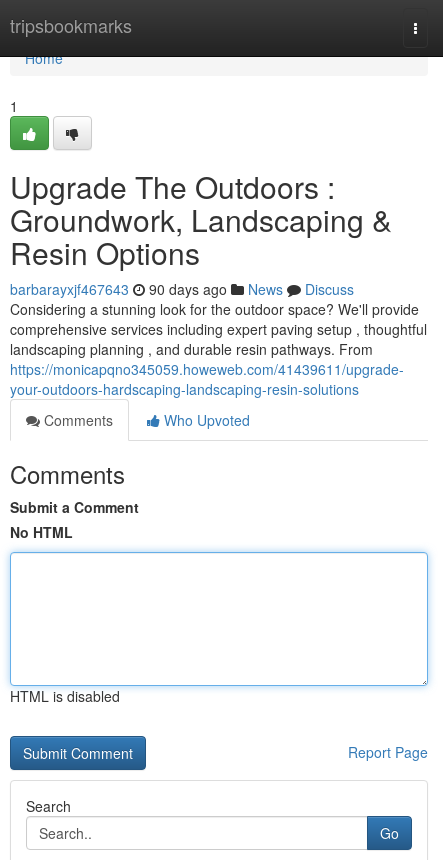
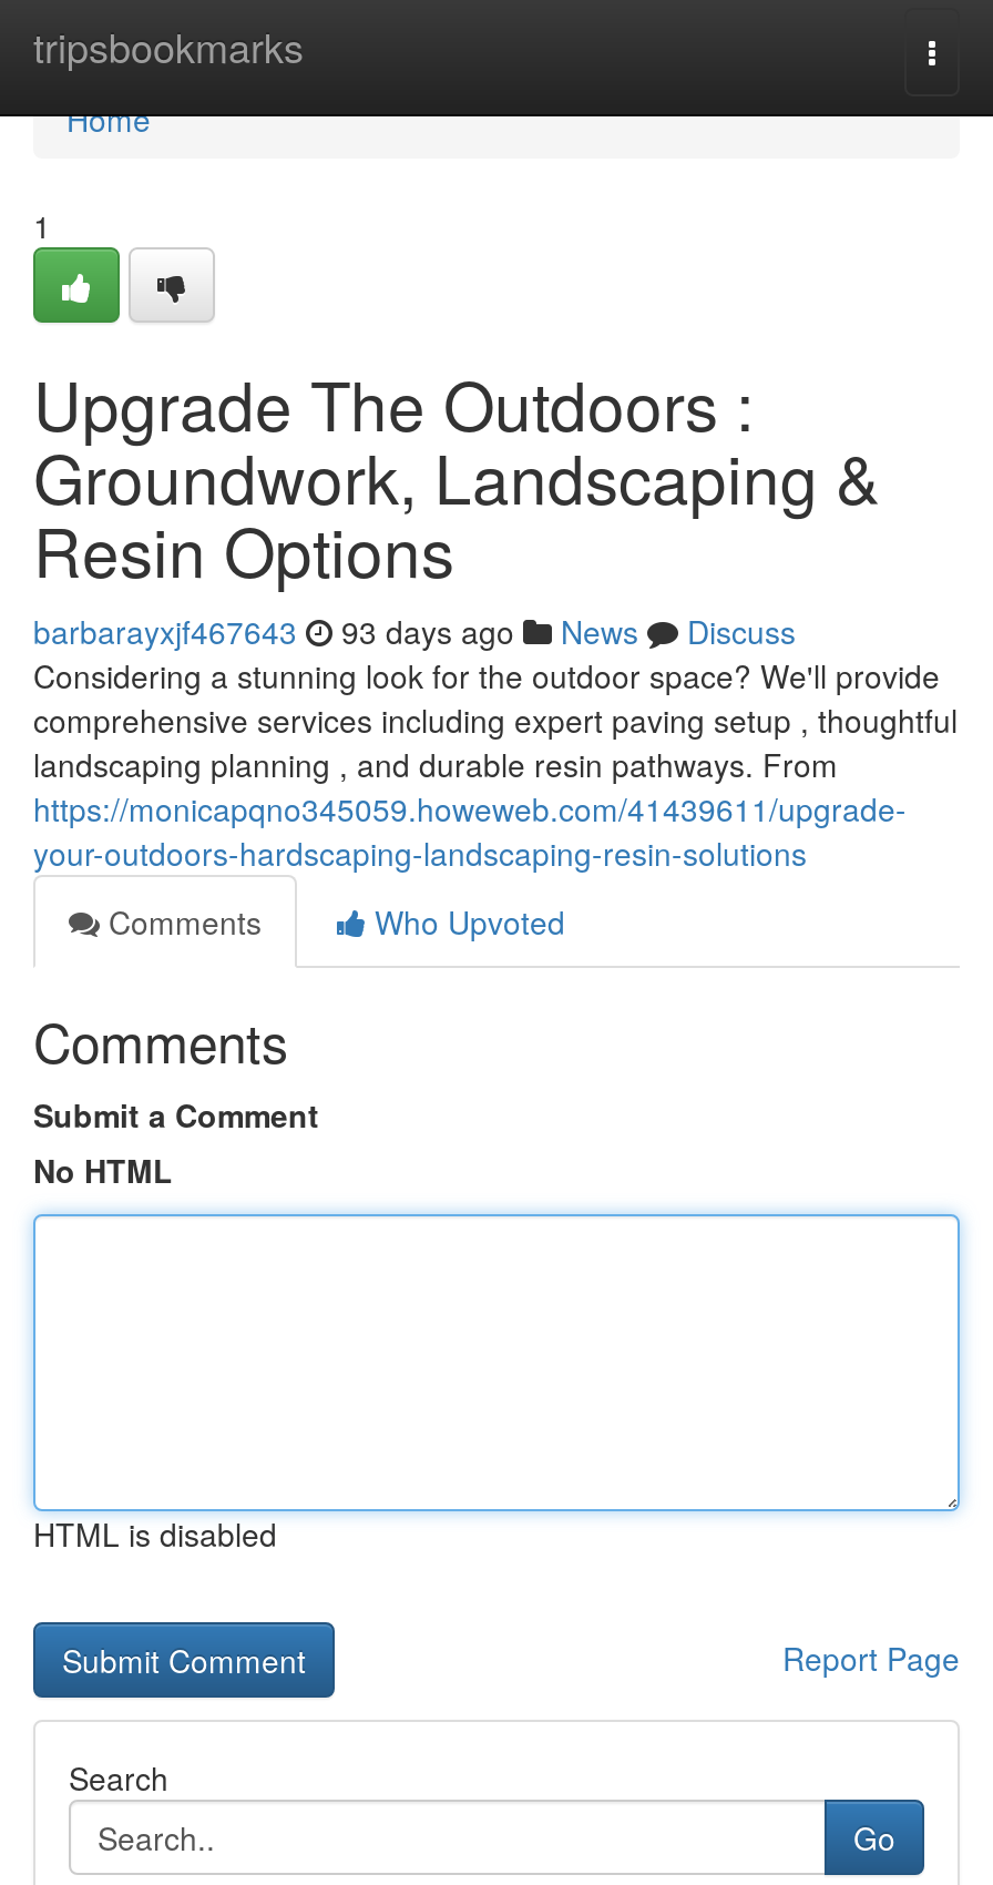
- barbarayxjf467643 90 days ago News Discuss
+ barbarayxjf467643 93 days ago News Discuss
